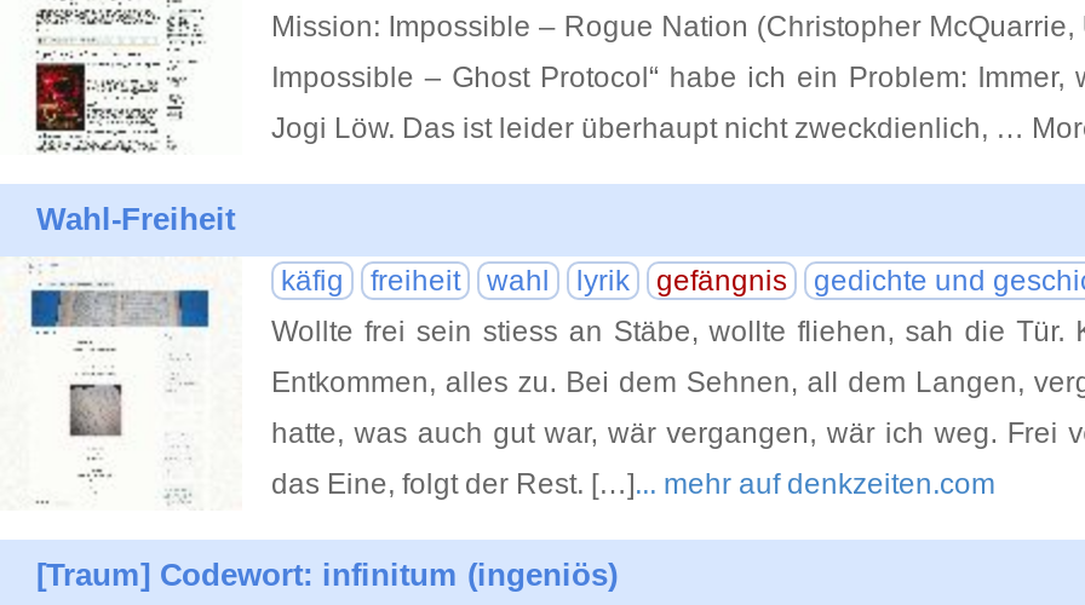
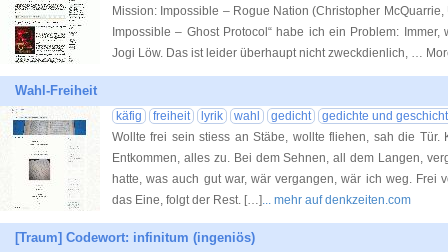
- wahl

- gefängnis
+ wahl
+ gedicht
